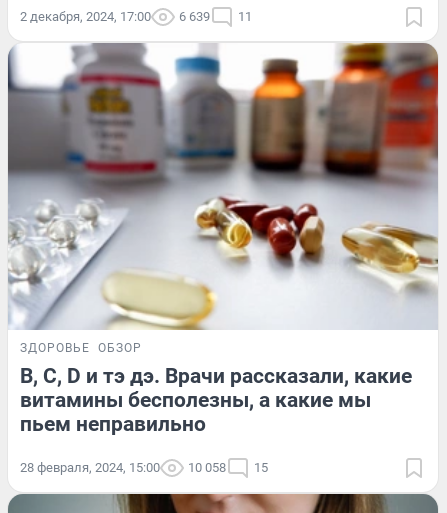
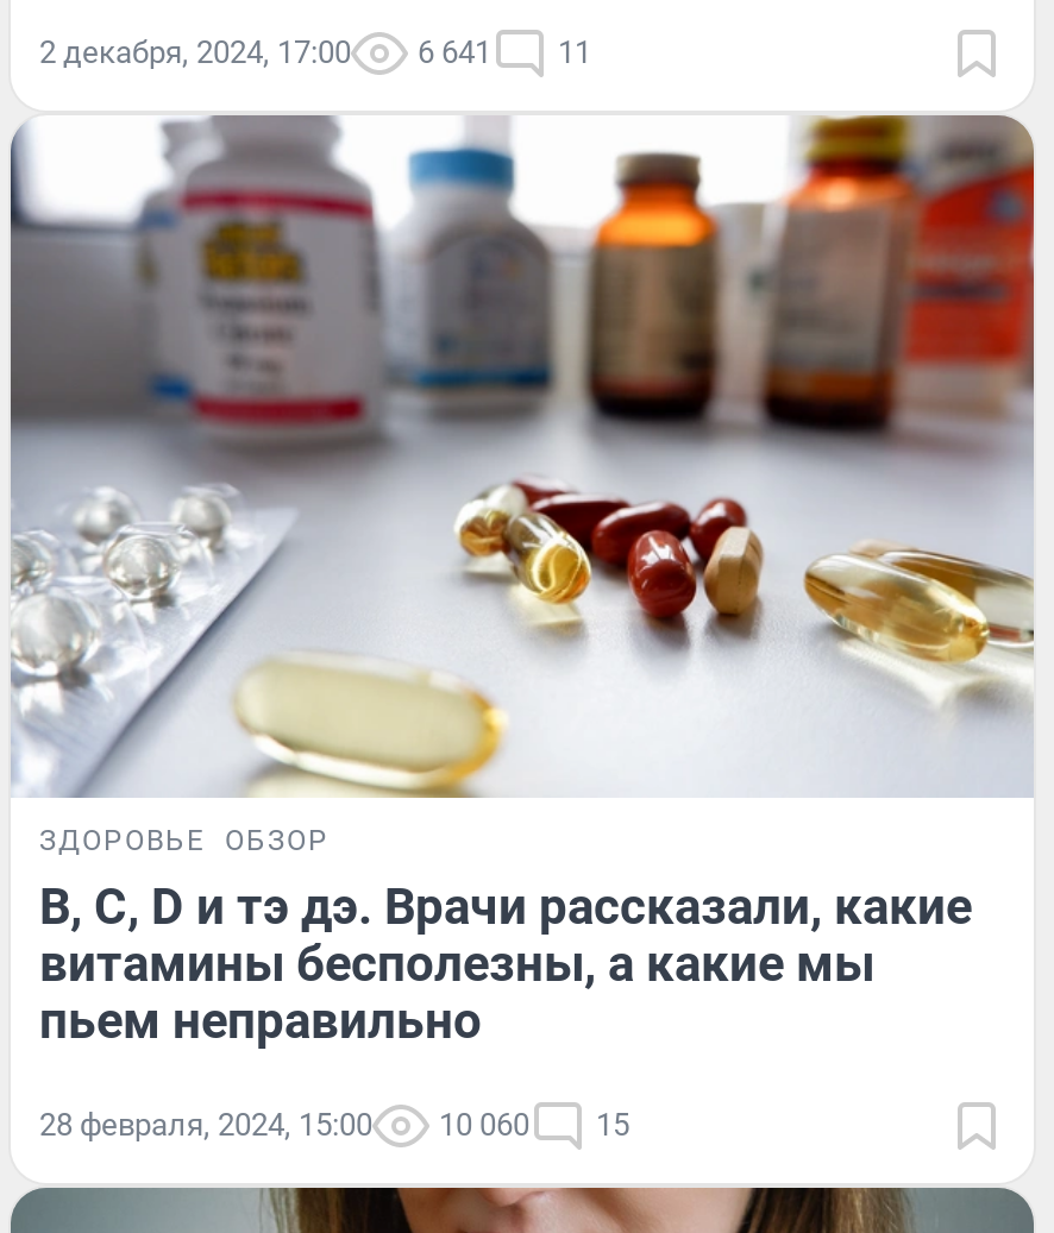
- 2 декабря, 2024, 17:00 6 639 11
+ 2 декабря, 2024, 17:00 6 641 11

- 28 февраля, 2024, 15:00 10 058 15
+ 28 февраля, 2024, 15:00 10 060 15
